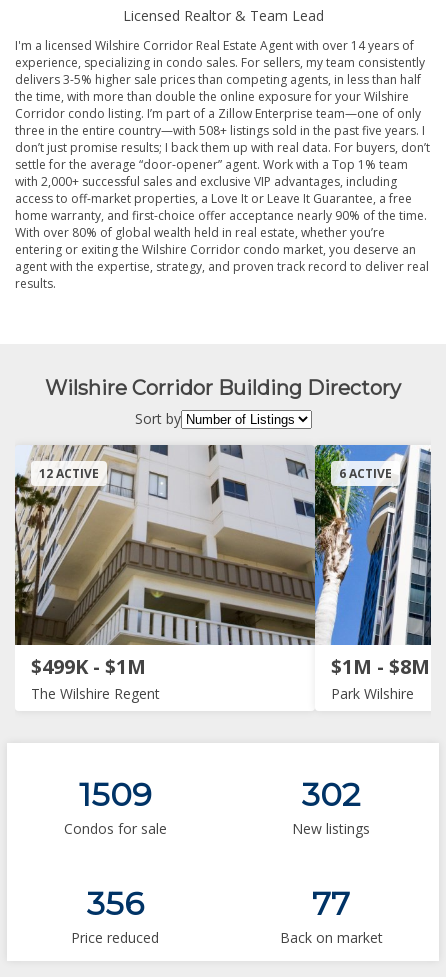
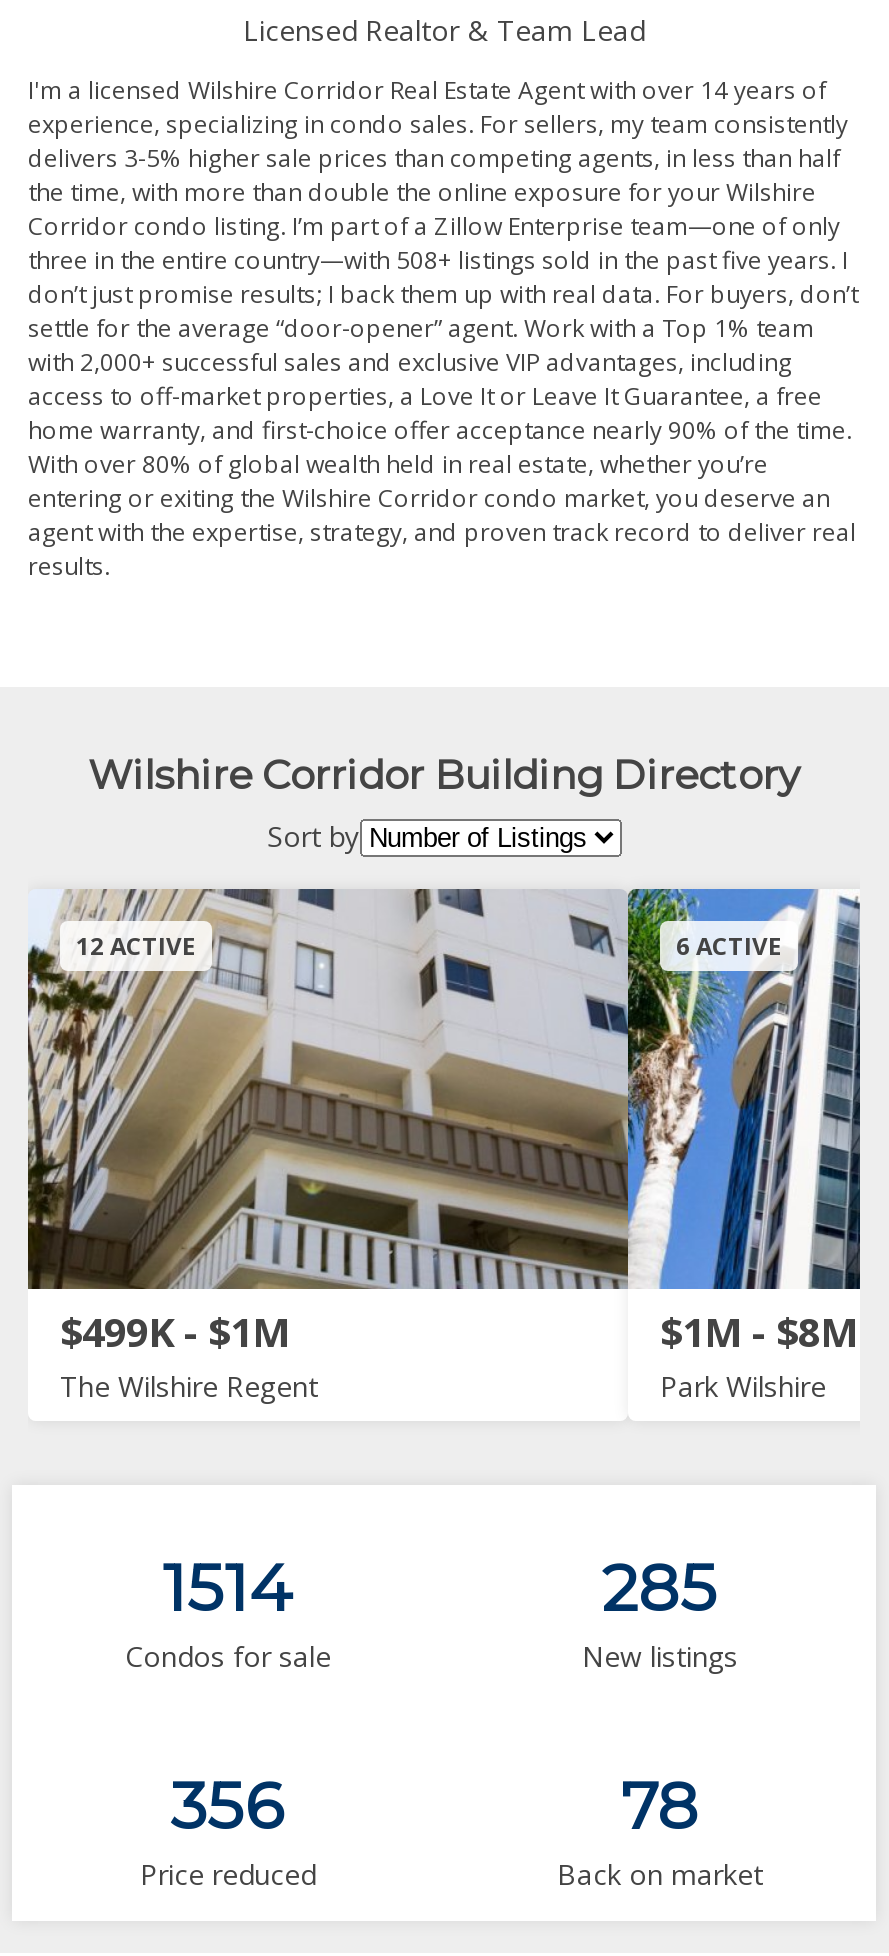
- 1509
+ 1514

- 302
+ 285

- 77
+ 78
